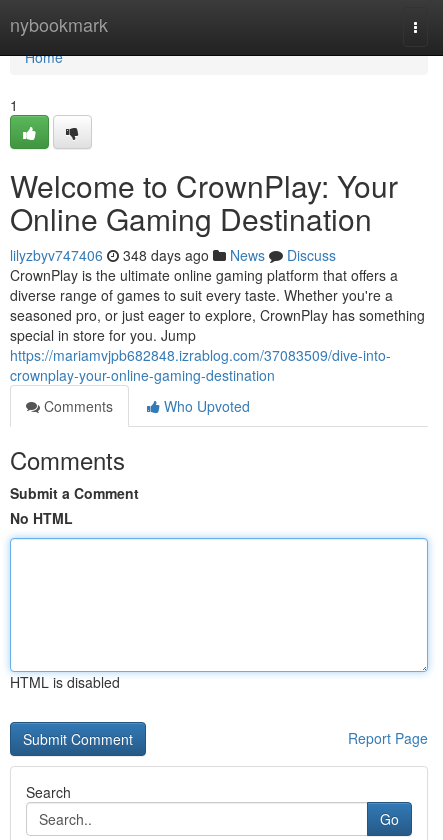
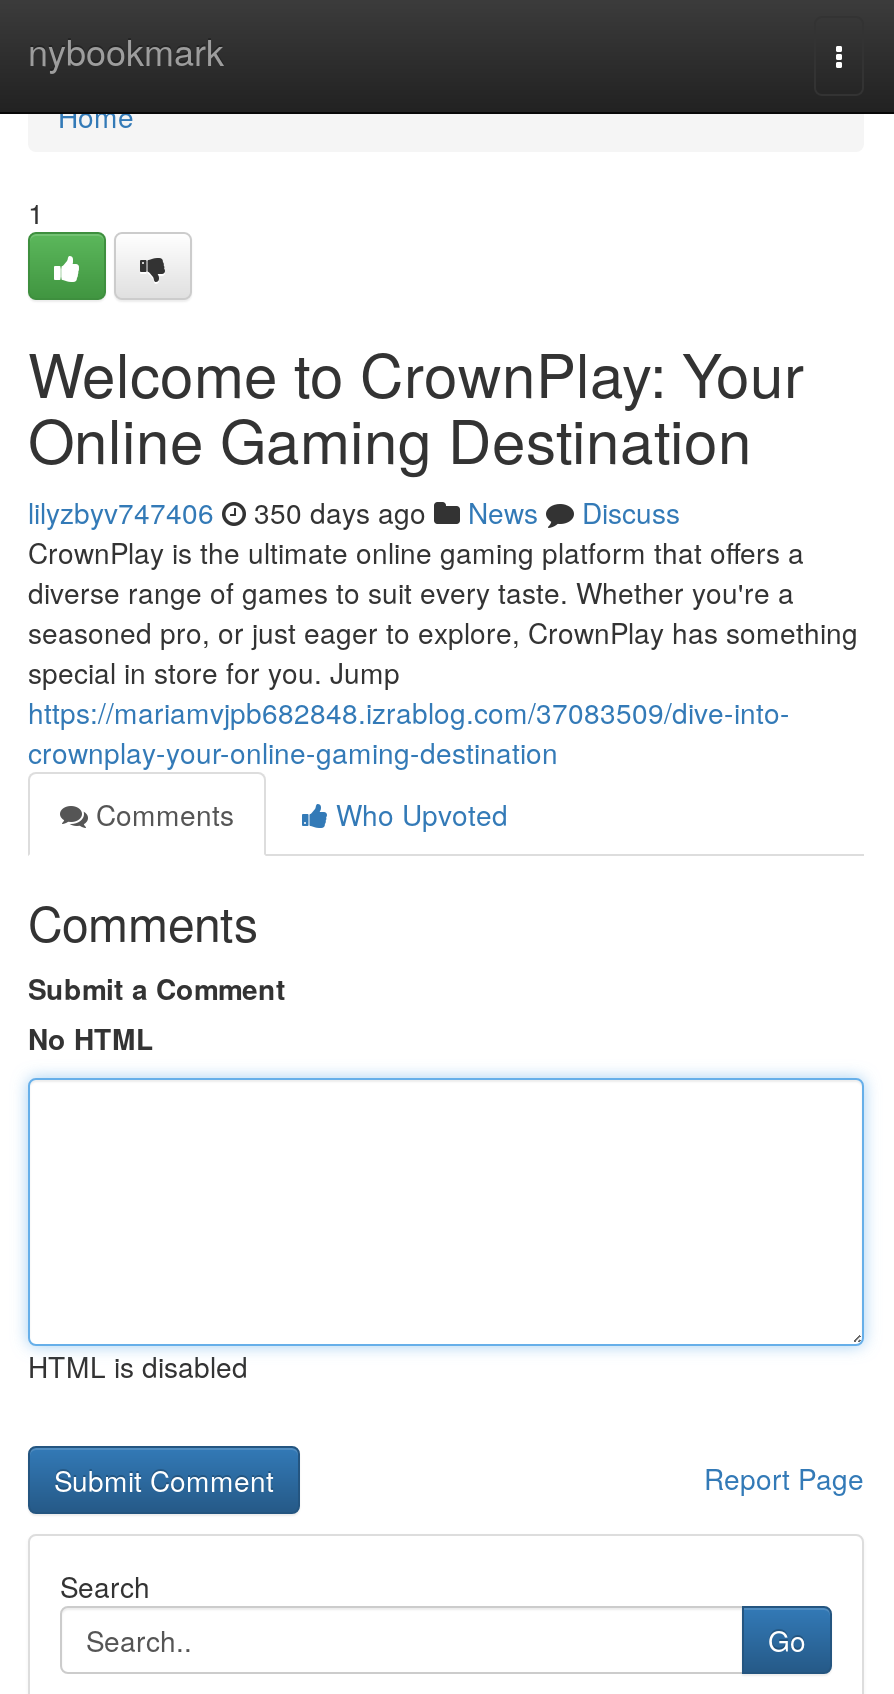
- lilyzbyv747406 348 days ago News Discuss
+ lilyzbyv747406 350 days ago News Discuss
